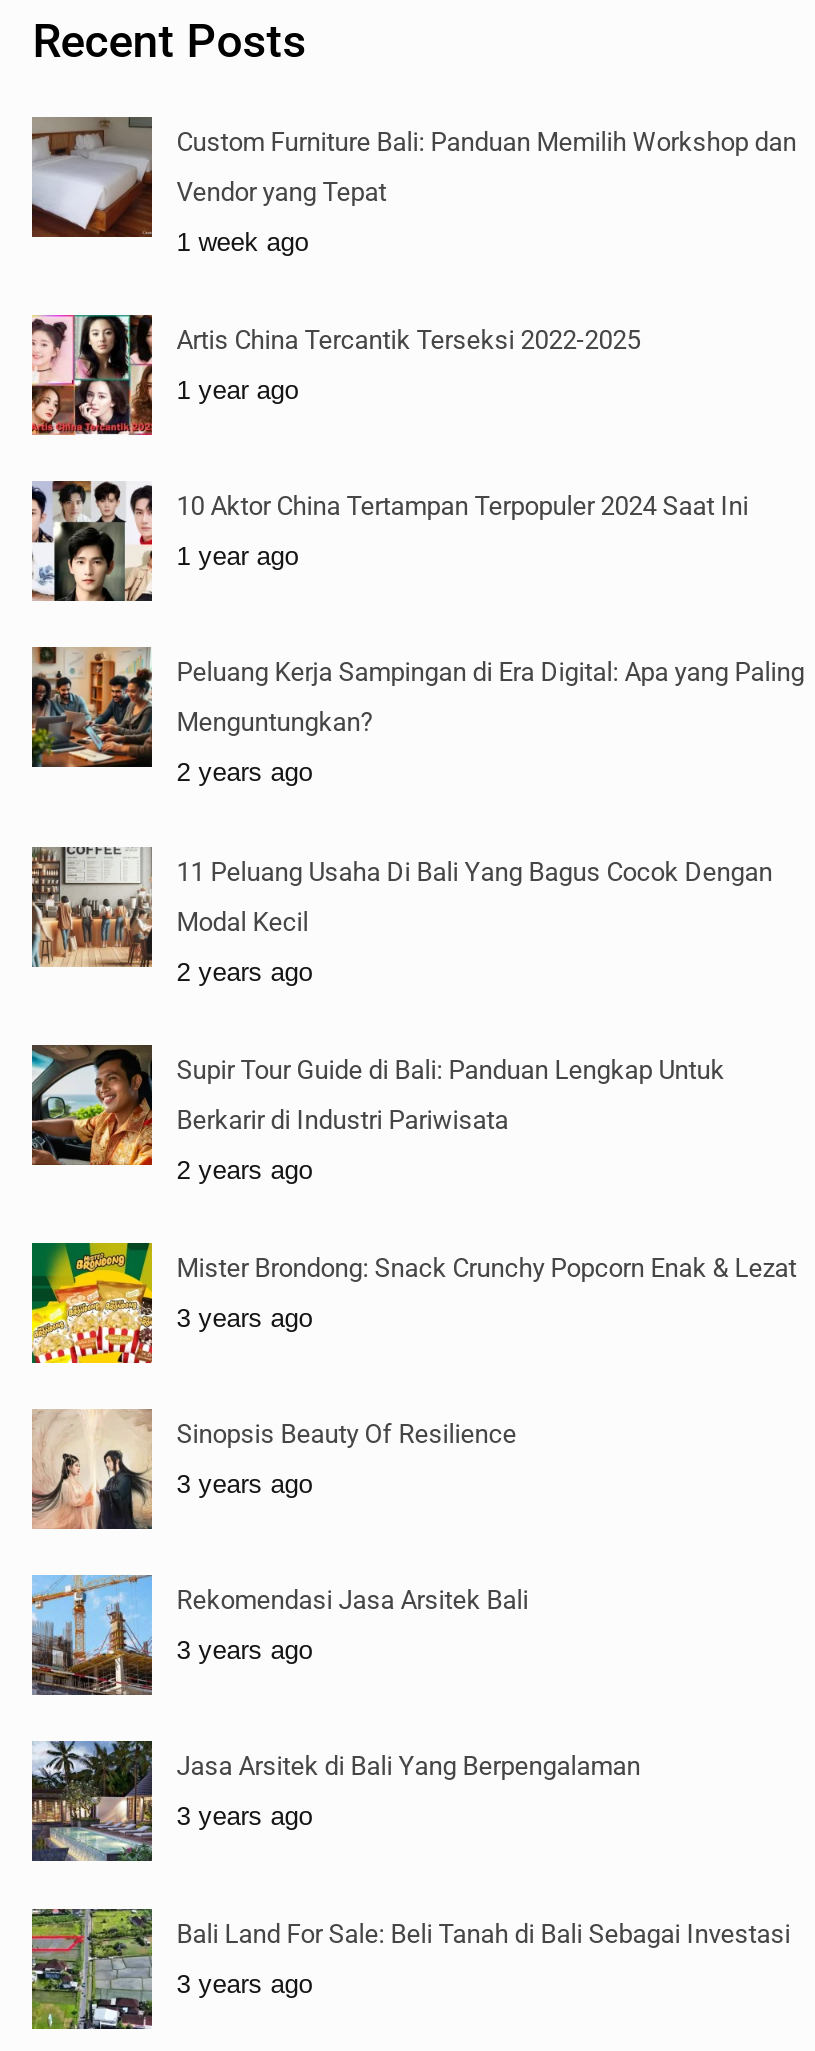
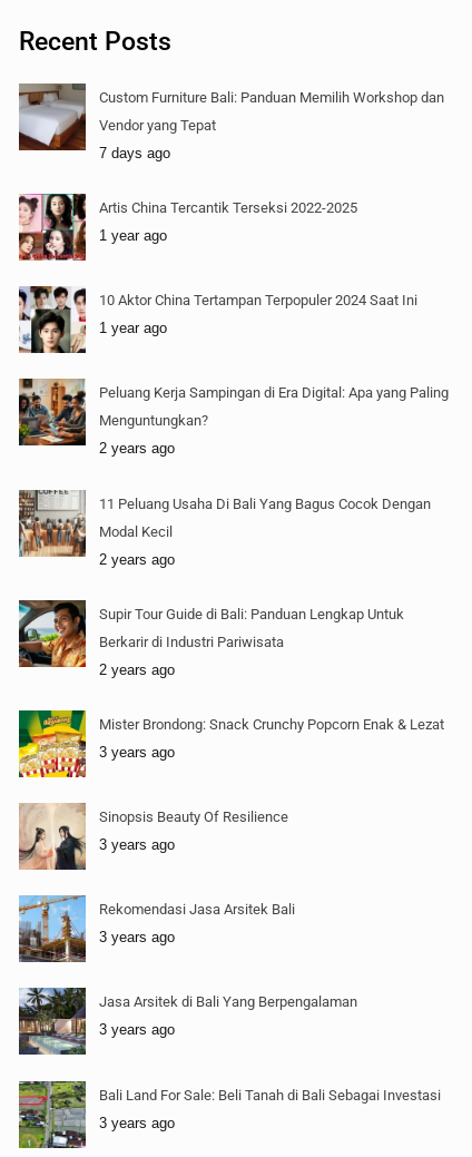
- 1 week ago
+ 7 days ago
